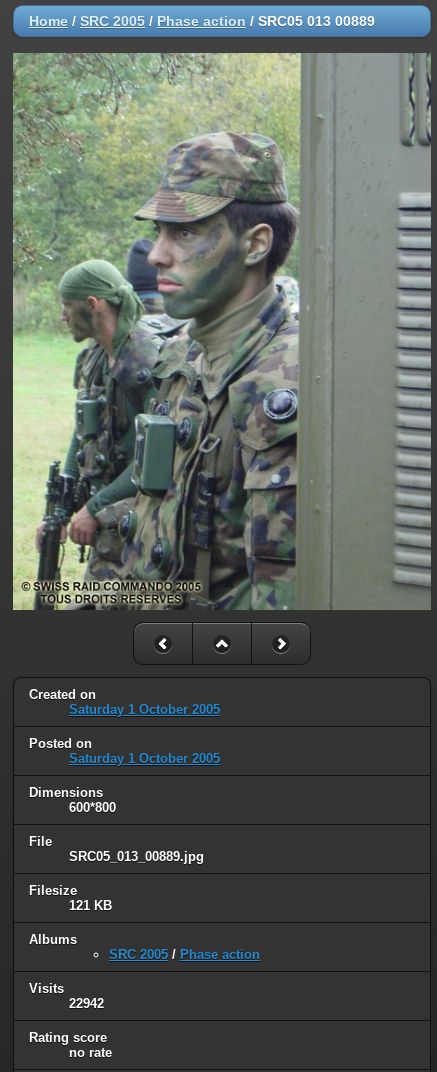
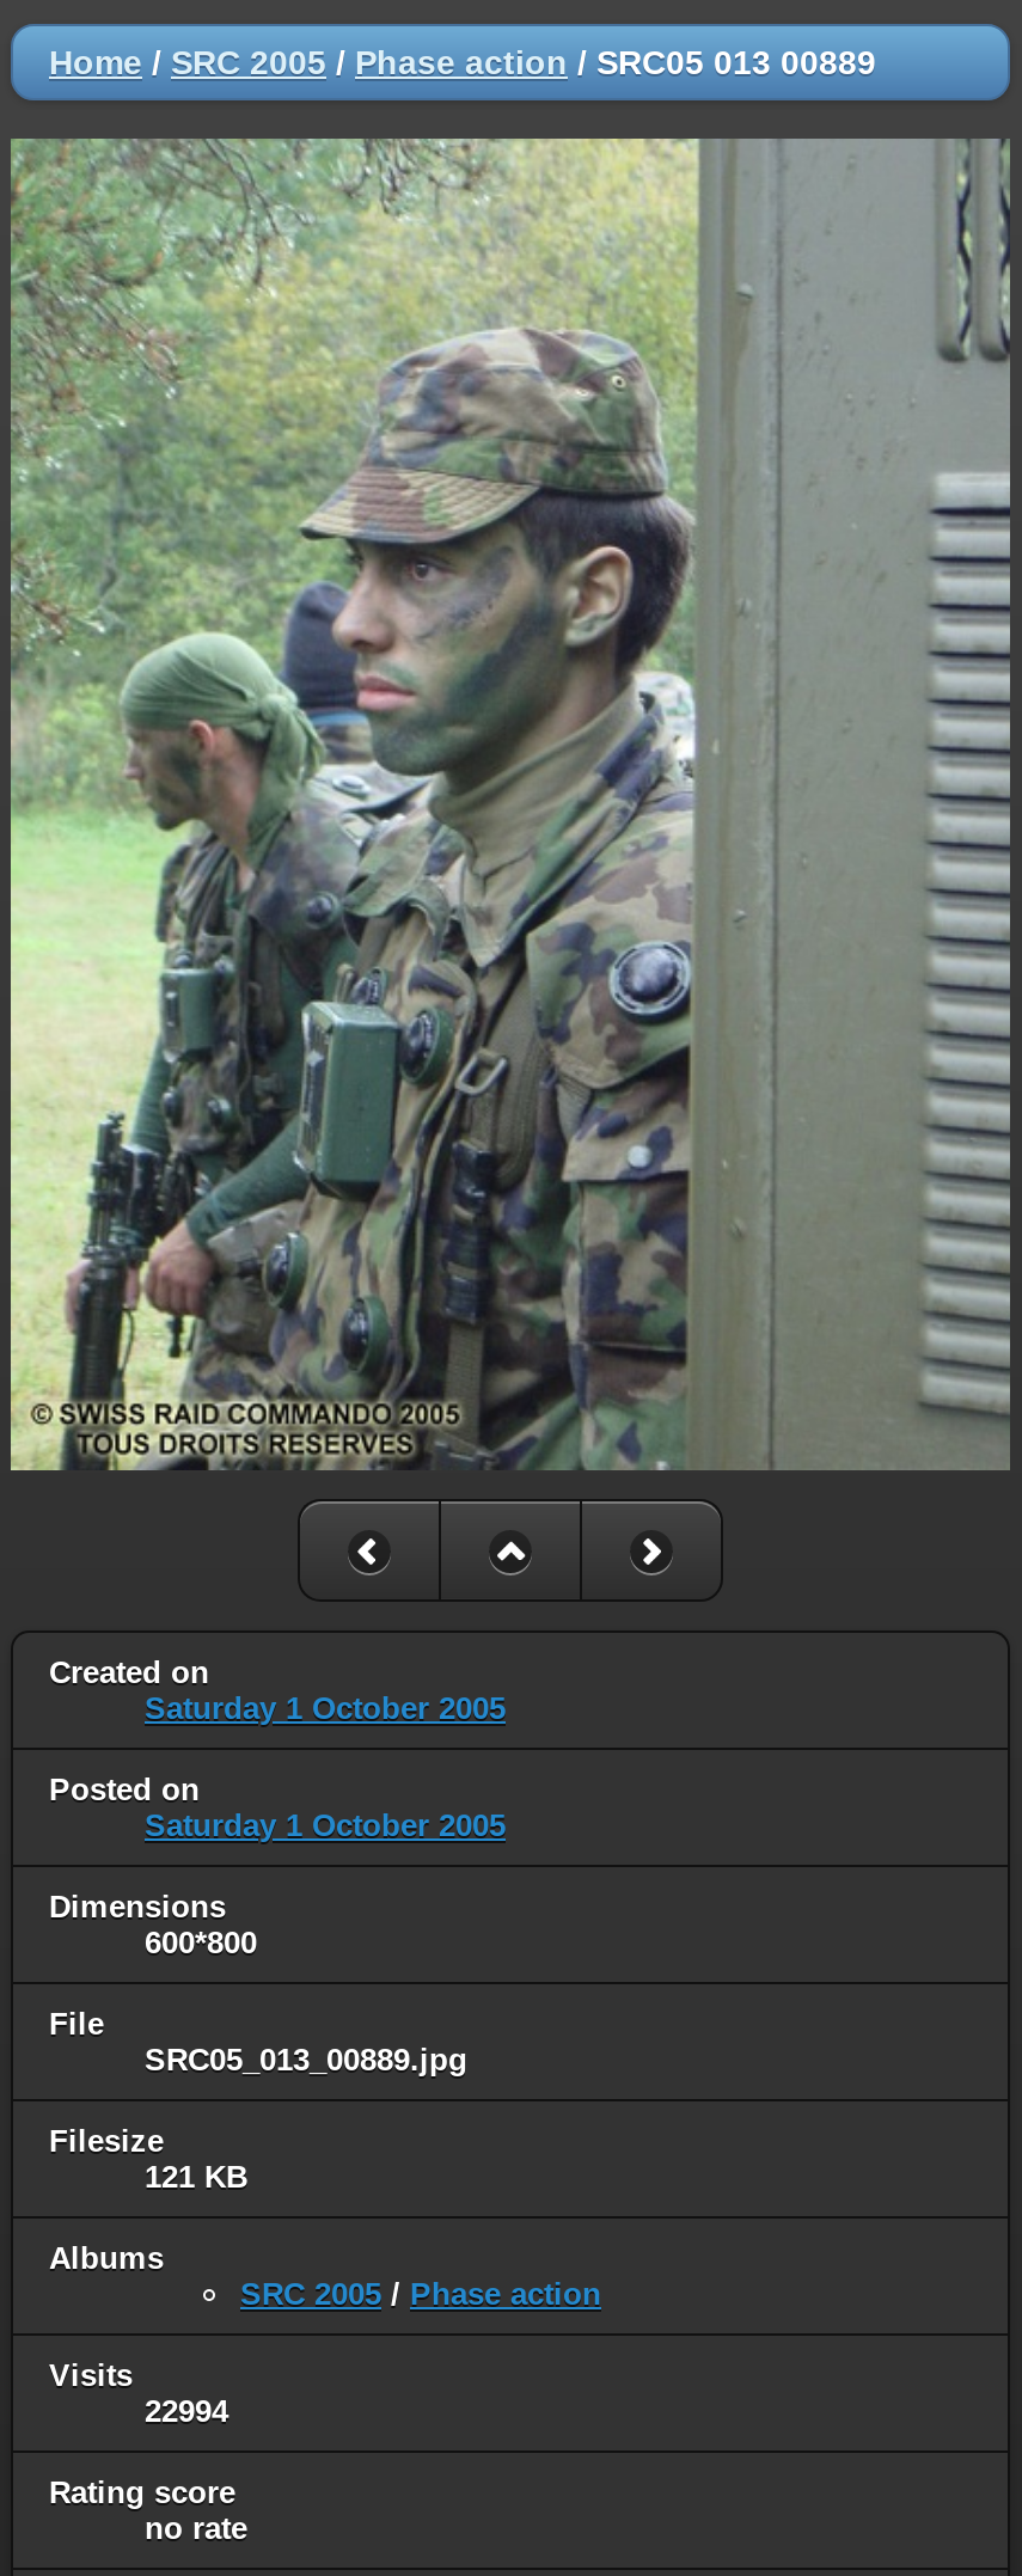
- 22942
+ 22994
